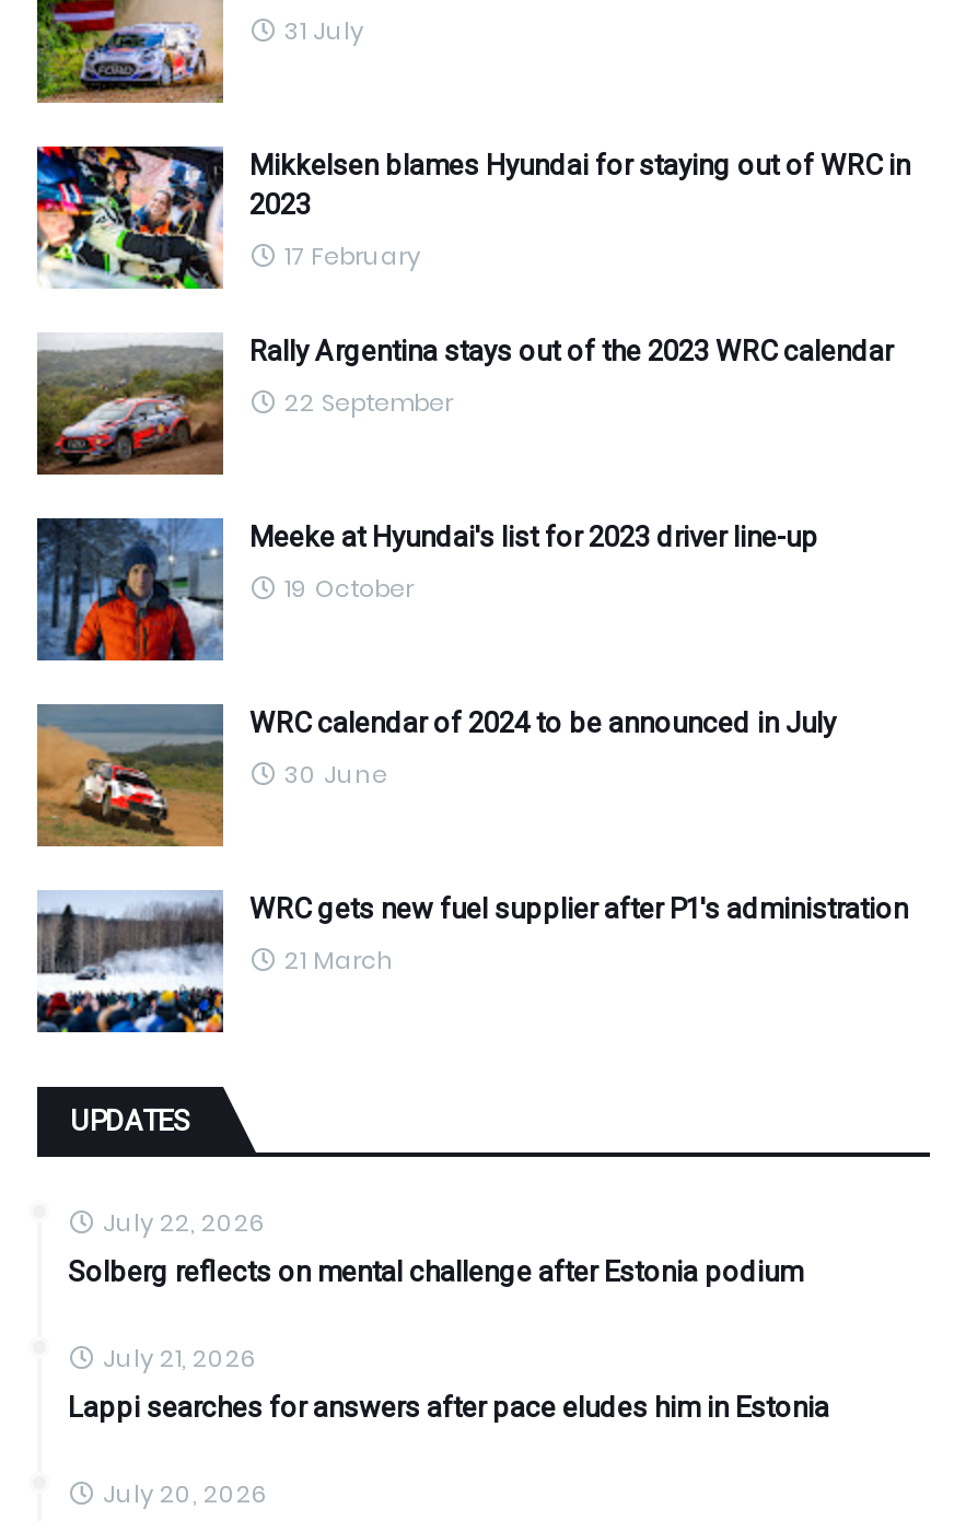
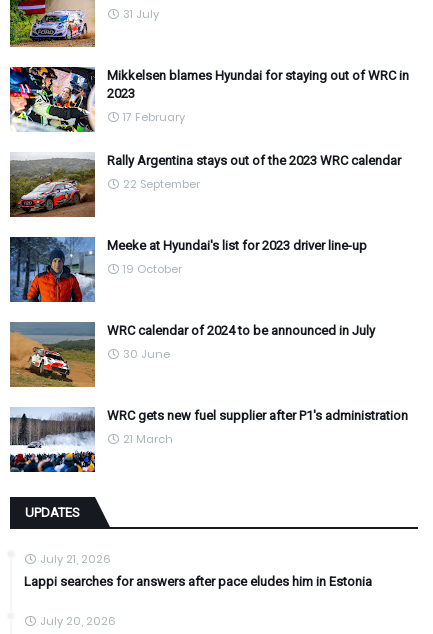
- July 22, 2026
- Solberg reflects on mental challenge after Estonia podium
